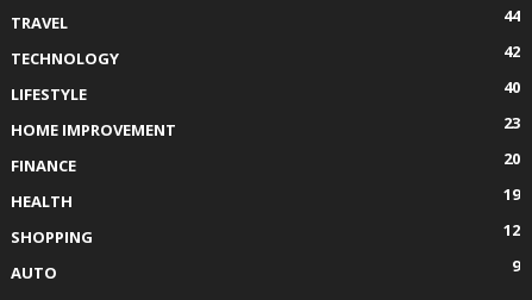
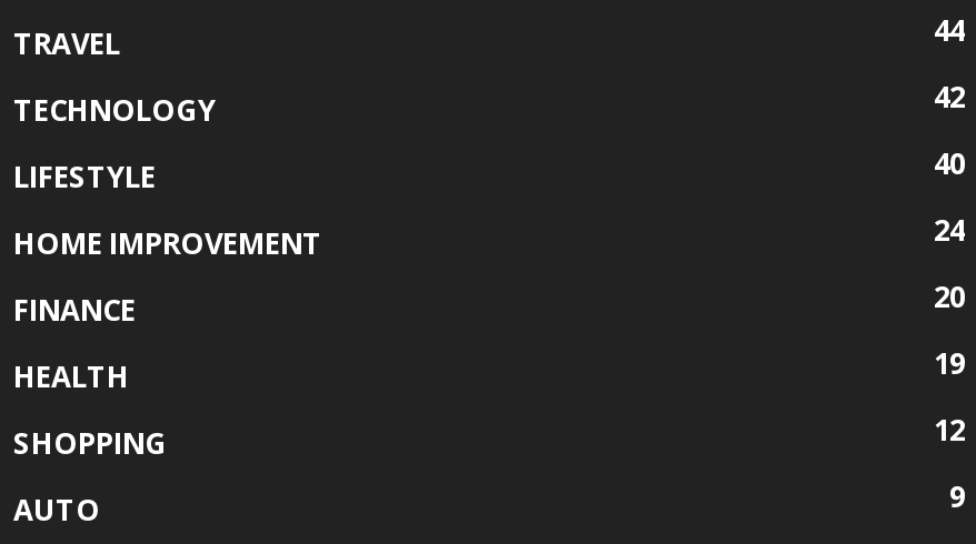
- 23
+ 24
